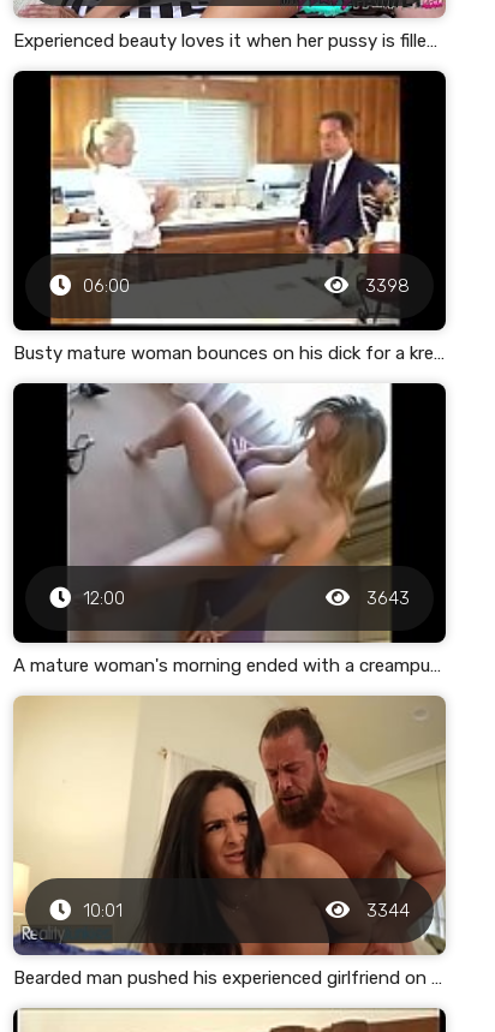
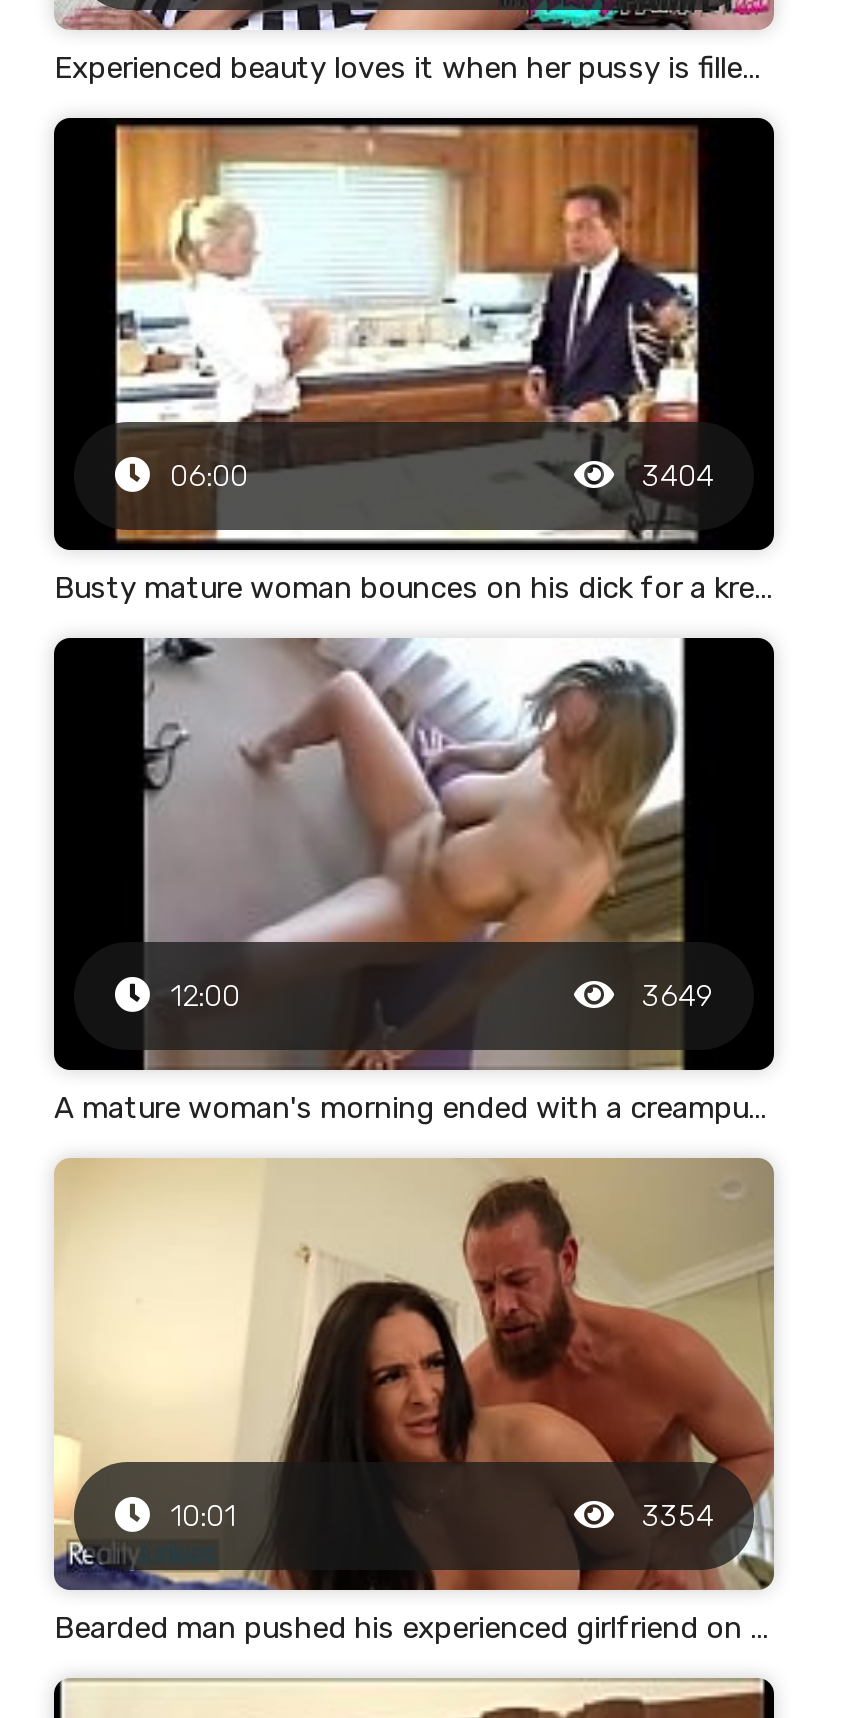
- 3398
+ 3404

- 3643
+ 3649

- 3344
+ 3354
